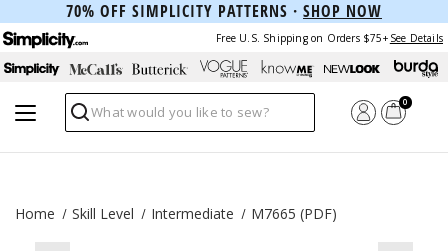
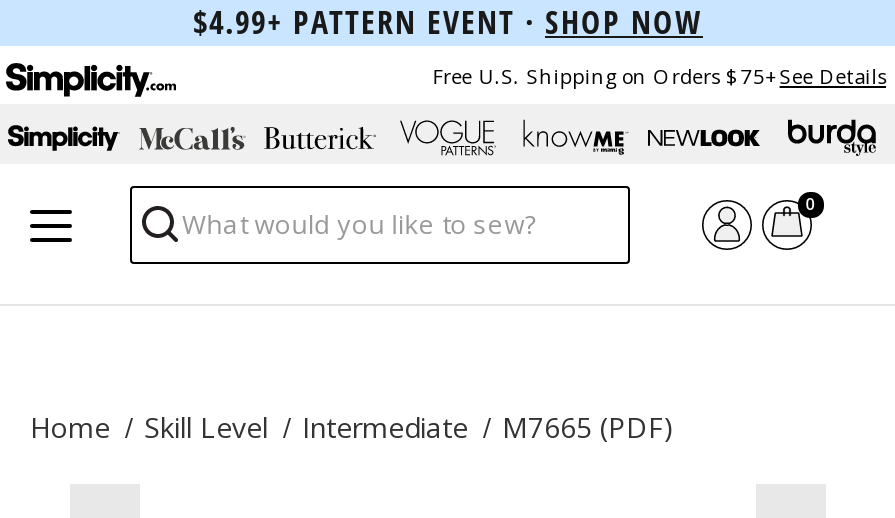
- 70% OFF SIMPLICITY PATTERNS · SHOP NOW
+ $4.99+ PATTERN EVENT · SHOP NOW
